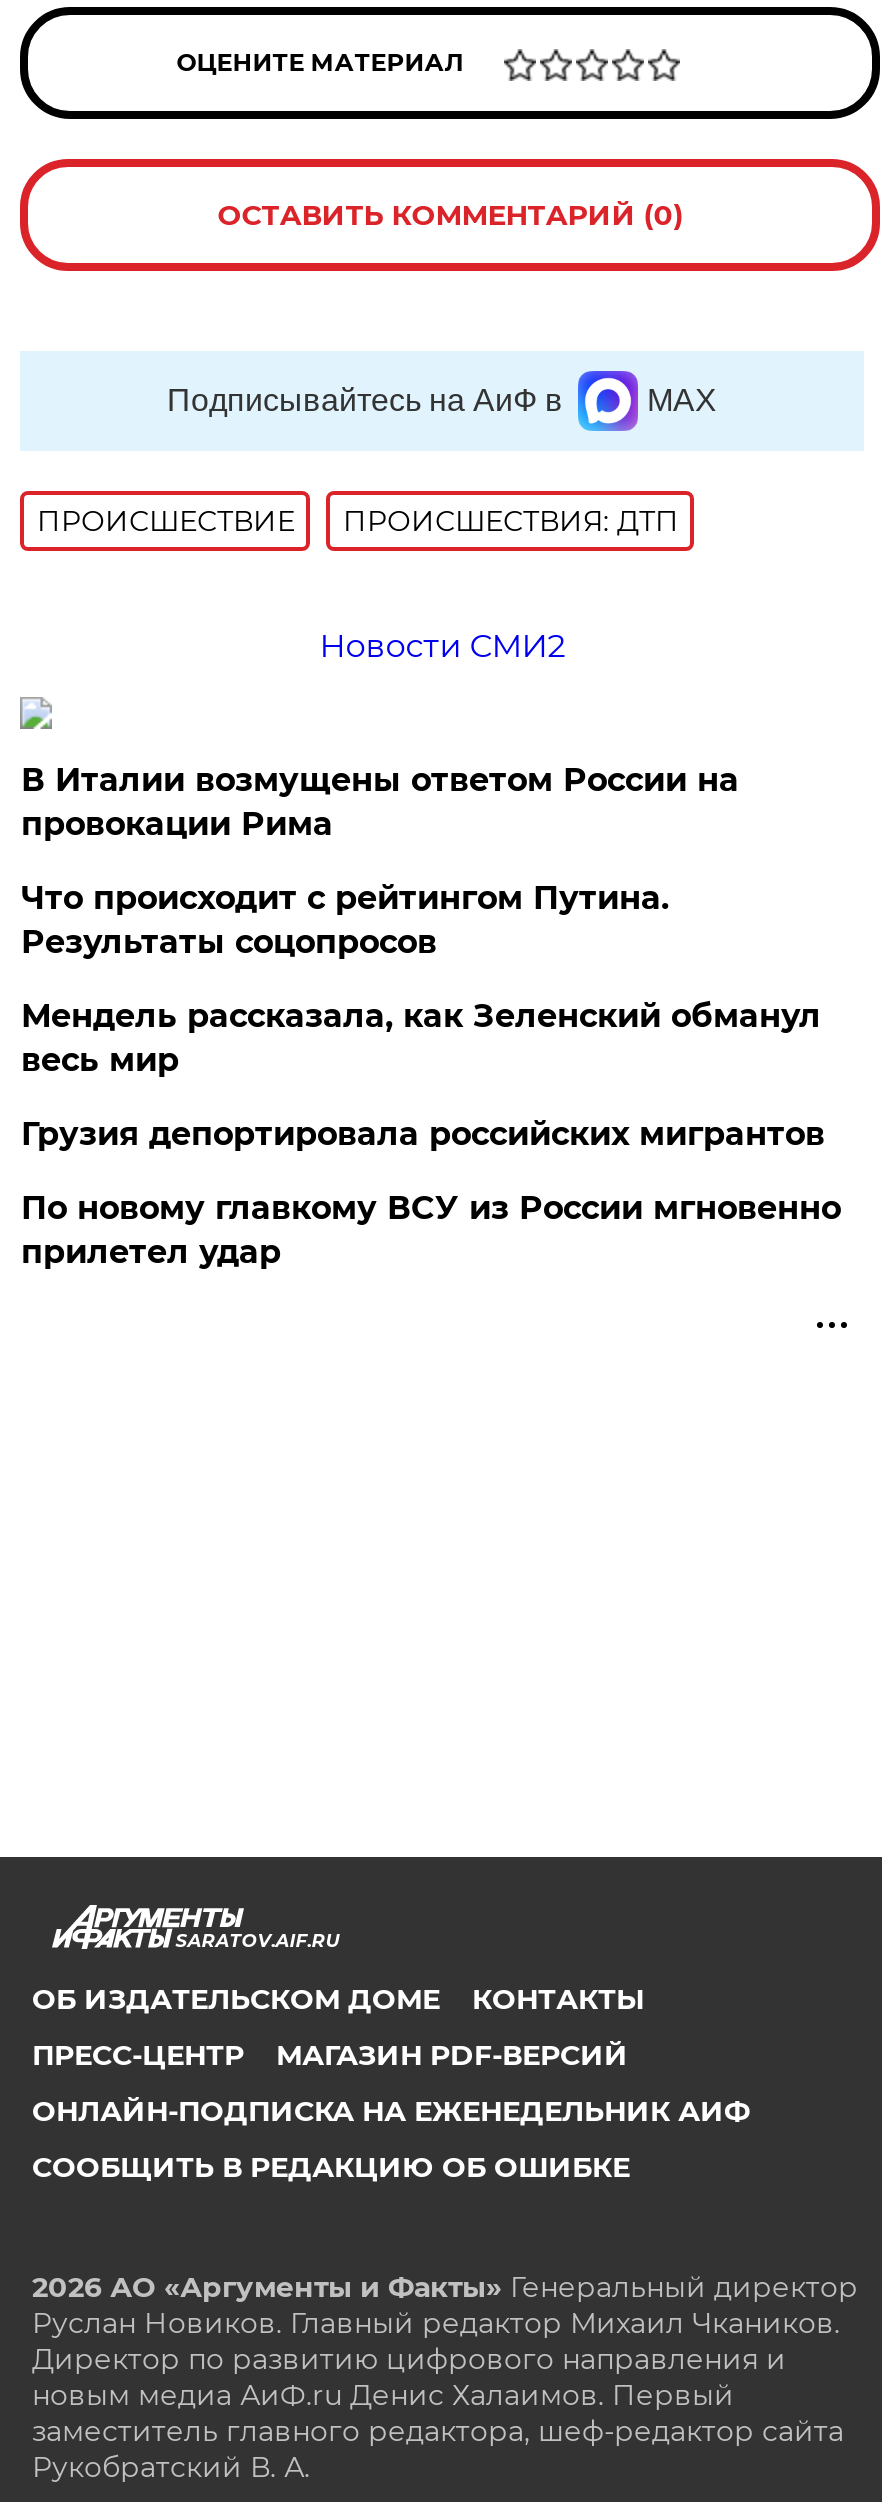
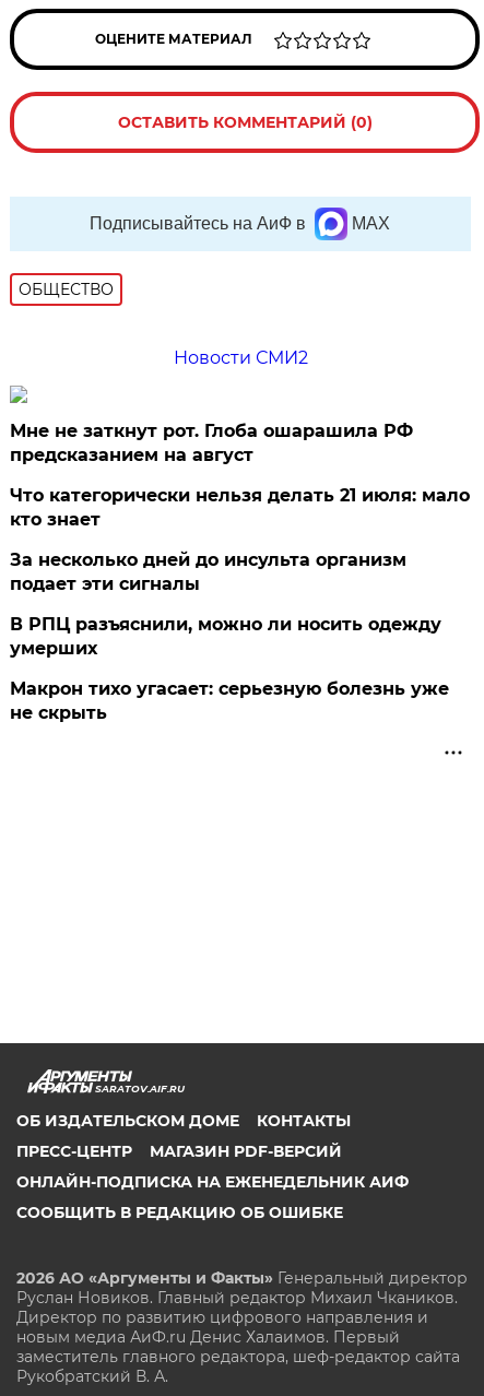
- ПРОИСШЕСТВИE
- ПРОИСШЕСТВИЯ: ДТП
+ ОБЩЕСТВО

- В Италии возмущены ответом России на
- провокации Рима
+ Мне не заткнут рот. Глоба ошарашила РФ
+ предсказанием на август

- Что происходит с рейтингом Путина.
- Результаты соцопросов
+ Что категорически нельзя делать 21 июля: мало
+ кто знает

- Мендель рассказала, как Зеленский обманул
- весь мир
+ За несколько дней до инсульта организм
+ подает эти сигналы

- Грузия депортировала российских мигрантов
+ В РПЦ разъяснили, можно ли носить одежду
+ умерших

- По новому главкому ВСУ из России мгновенно
- прилетел удар
+ Макрон тихо угасает: серьезную болезнь уже
+ не скрыть
